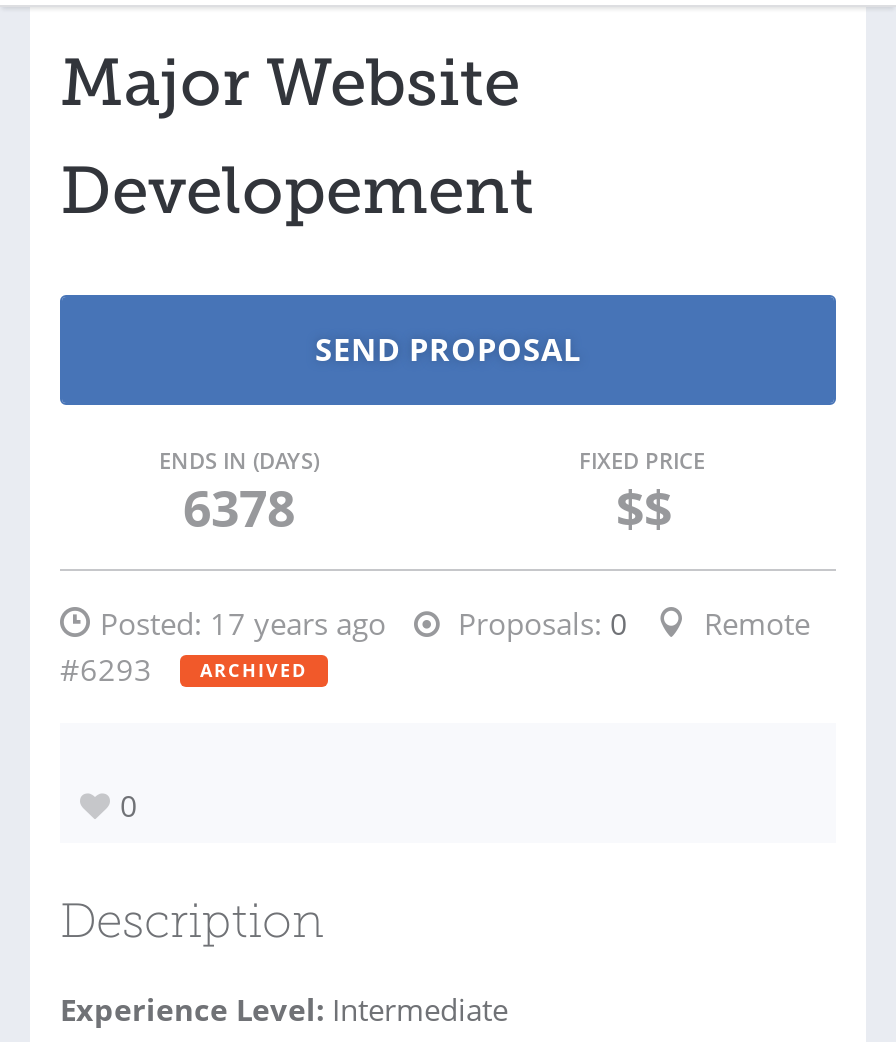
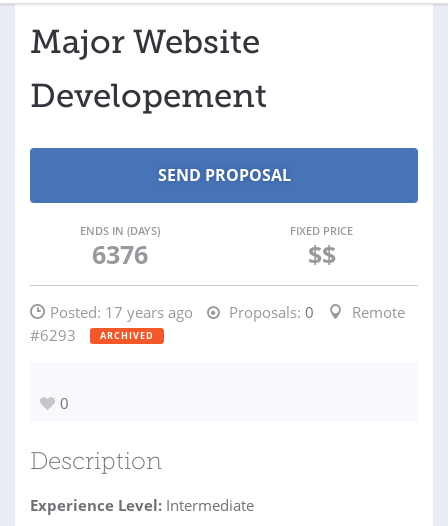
- 6378
+ 6376
